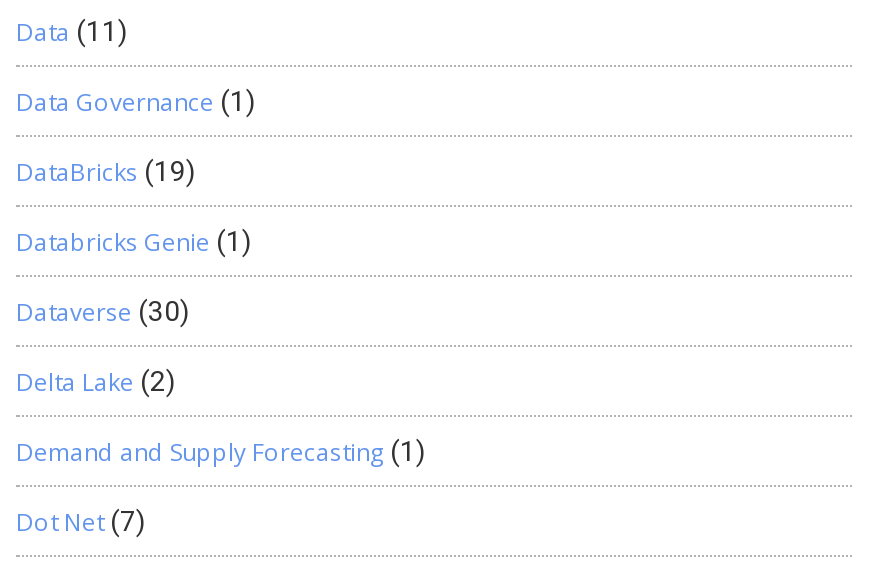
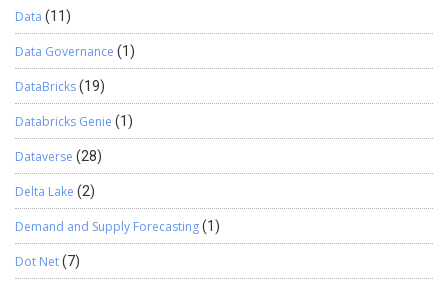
- Dataverse (30)
+ Dataverse (28)
